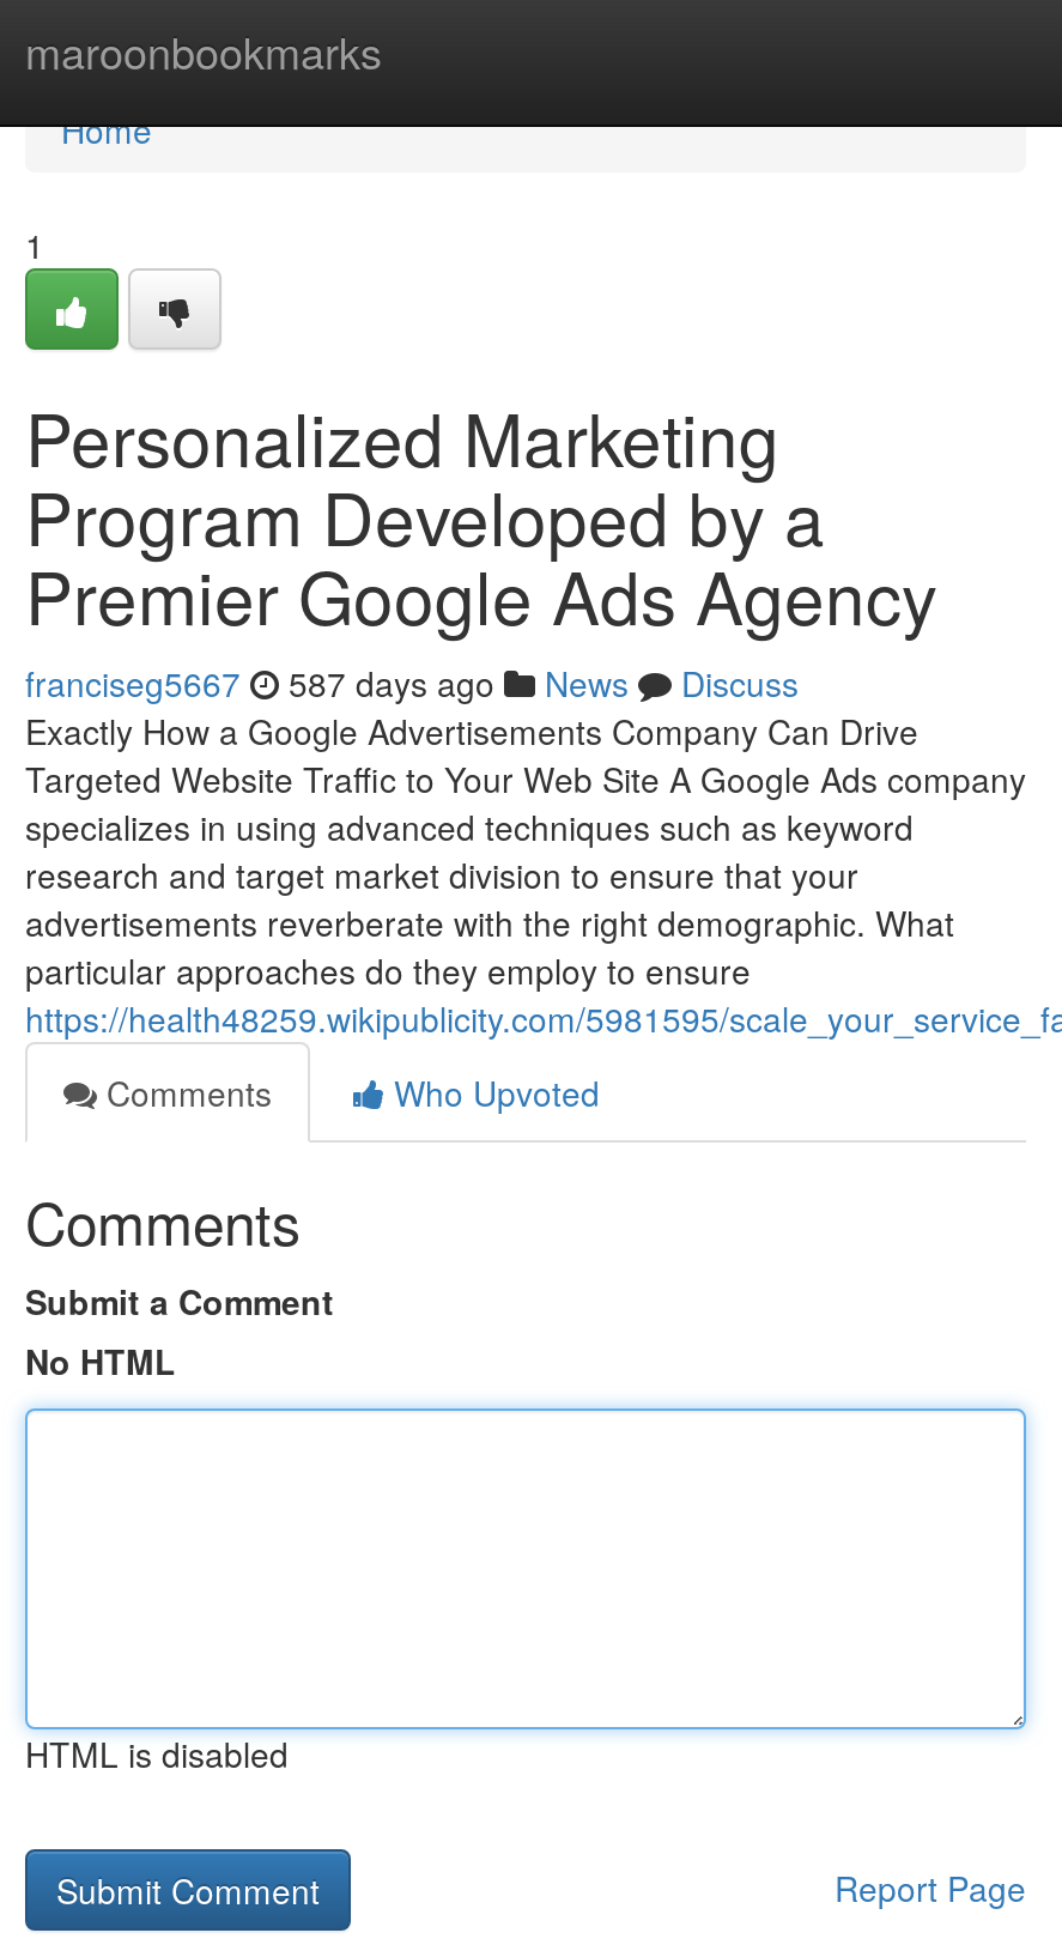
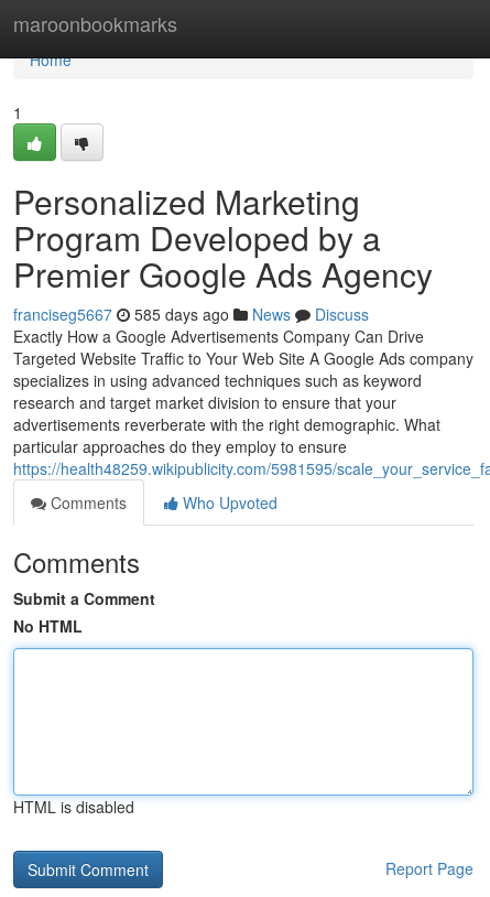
- franciseg5667 587 days ago News Discuss
+ franciseg5667 585 days ago News Discuss
